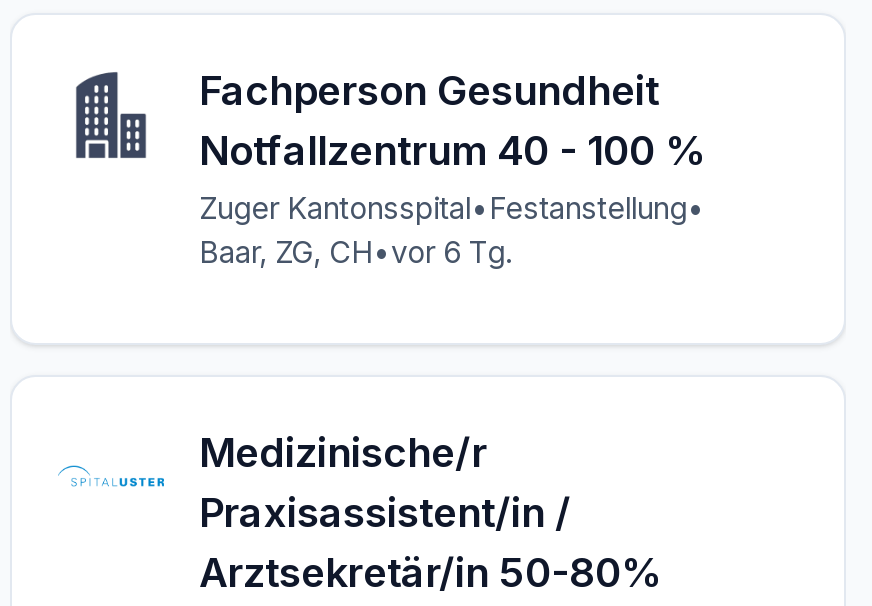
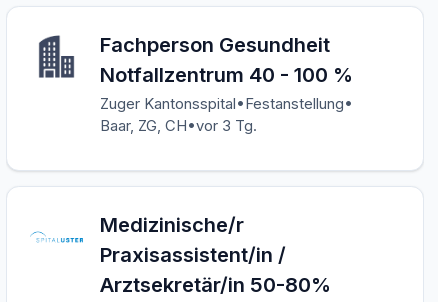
- Baar, ZG, CH•vor 6 Tg.
+ Baar, ZG, CH•vor 3 Tg.
